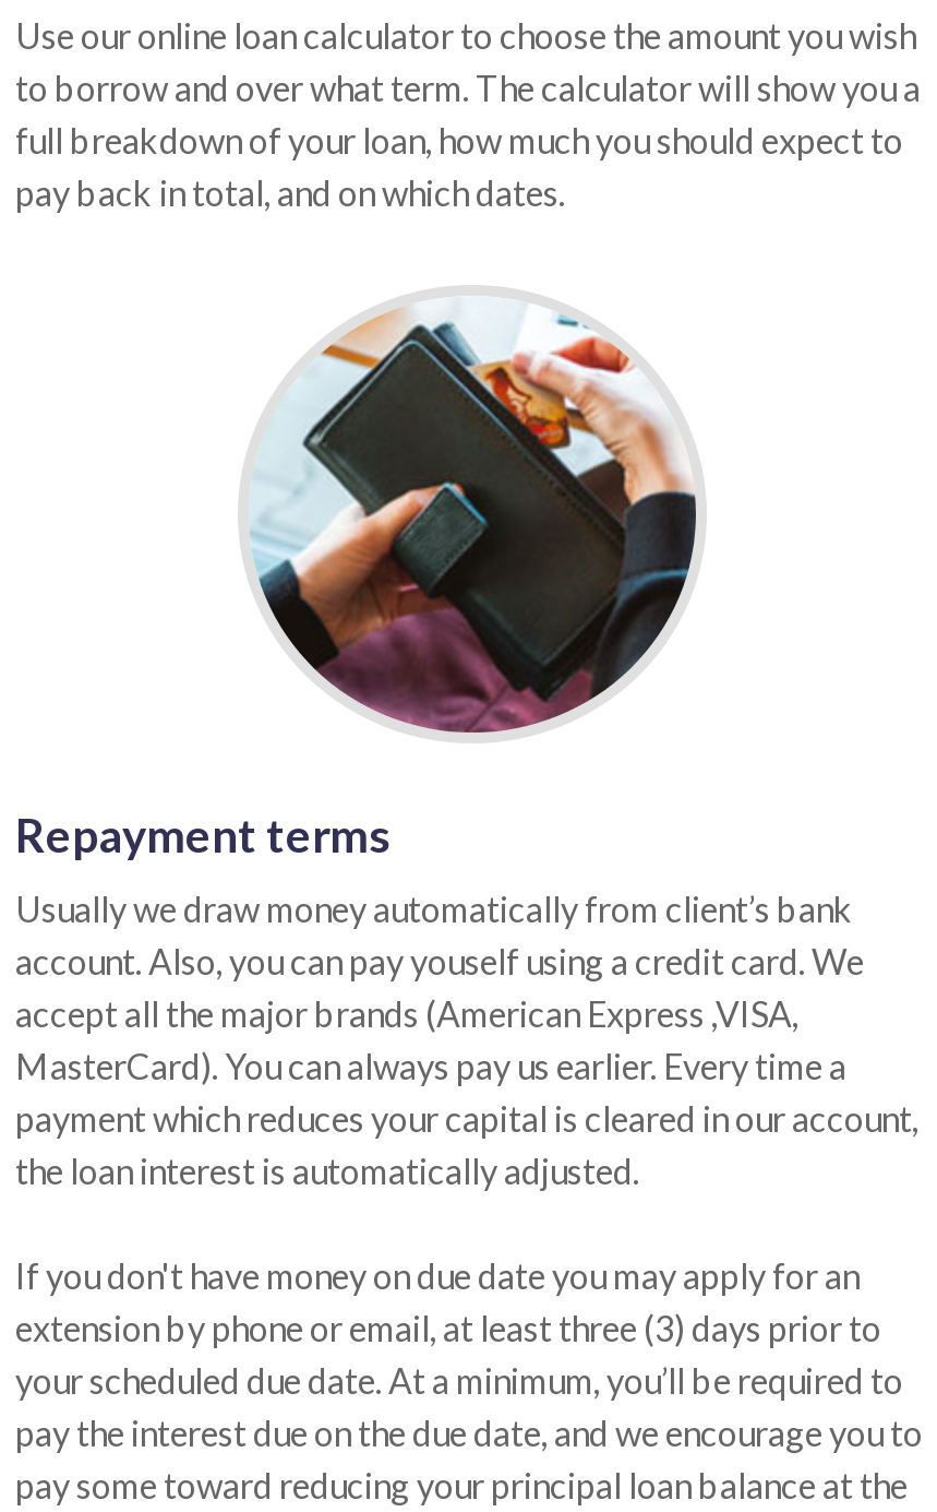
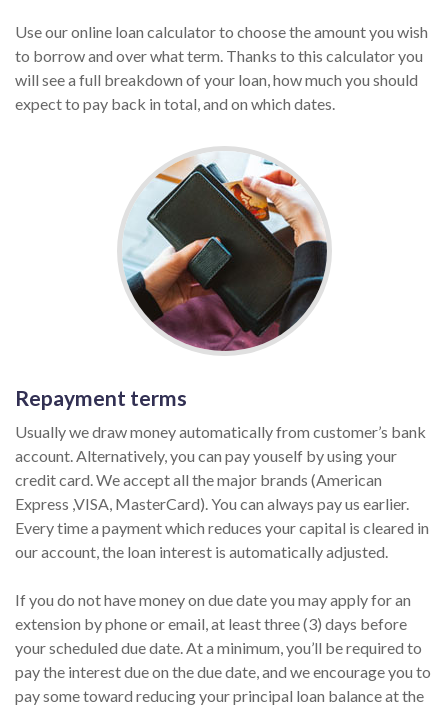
- to borrow and over what term. The calculator will show you a
- full breakdown of your loan, how much you should expect to
- pay back in total, and on which dates.
+ to borrow and over what term. Thanks to this calculator you
+ will see a full breakdown of your loan, how much you should
+ expect to pay back in total, and on which dates.

- Usually we draw money automatically from client’s bank
- account. Also, you can pay youself using a credit card. We
- accept all the major brands (American Express ,VISA,
- MasterCard). You can always pay us earlier. Every time a
- payment which reduces your capital is cleared in our account,
- the loan interest is automatically adjusted.
+ Usually we draw money automatically from customer’s bank
+ account. Alternatively, you can pay youself by using your
+ credit card. We accept all the major brands (American
+ Express ,VISA, MasterCard). You can always pay us earlier.
+ Every time a payment which reduces your capital is cleared in
+ our account, the loan interest is automatically adjusted.

- If you don't have money on due date you may apply for an
- extension by phone or email, at least three (3) days prior to
+ If you do not have money on due date you may apply for an
+ extension by phone or email, at least three (3) days before
